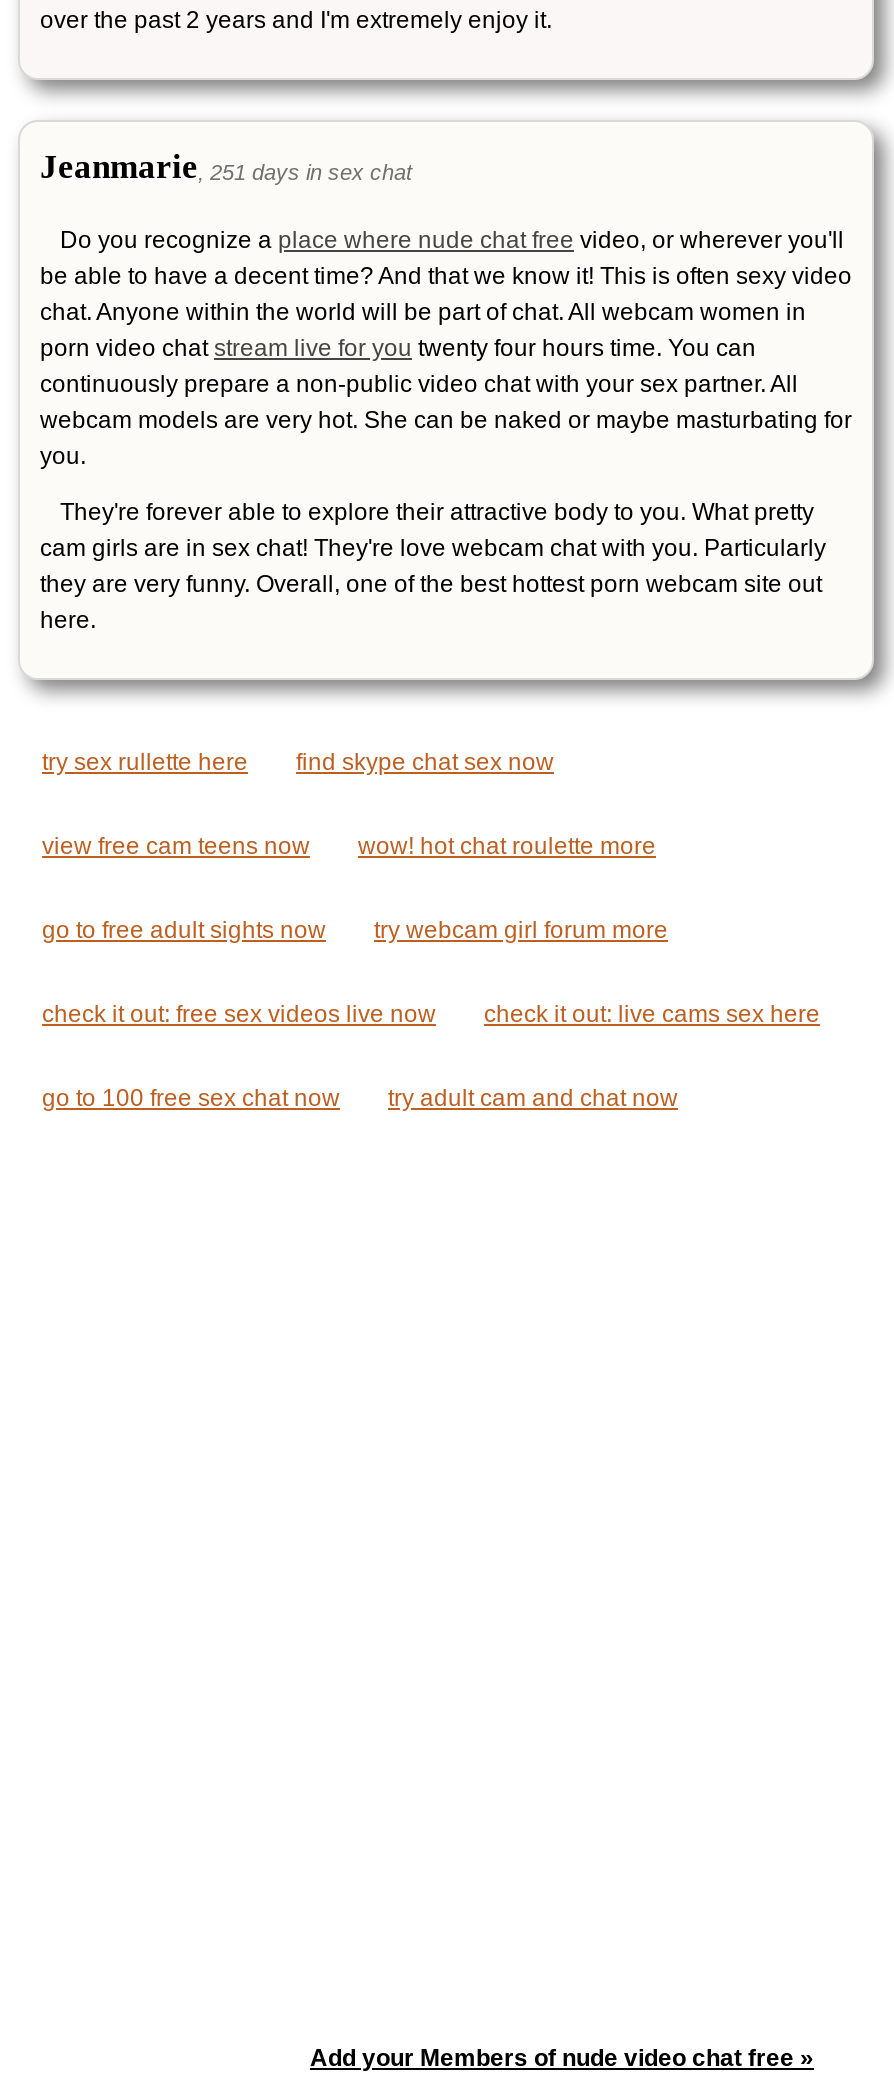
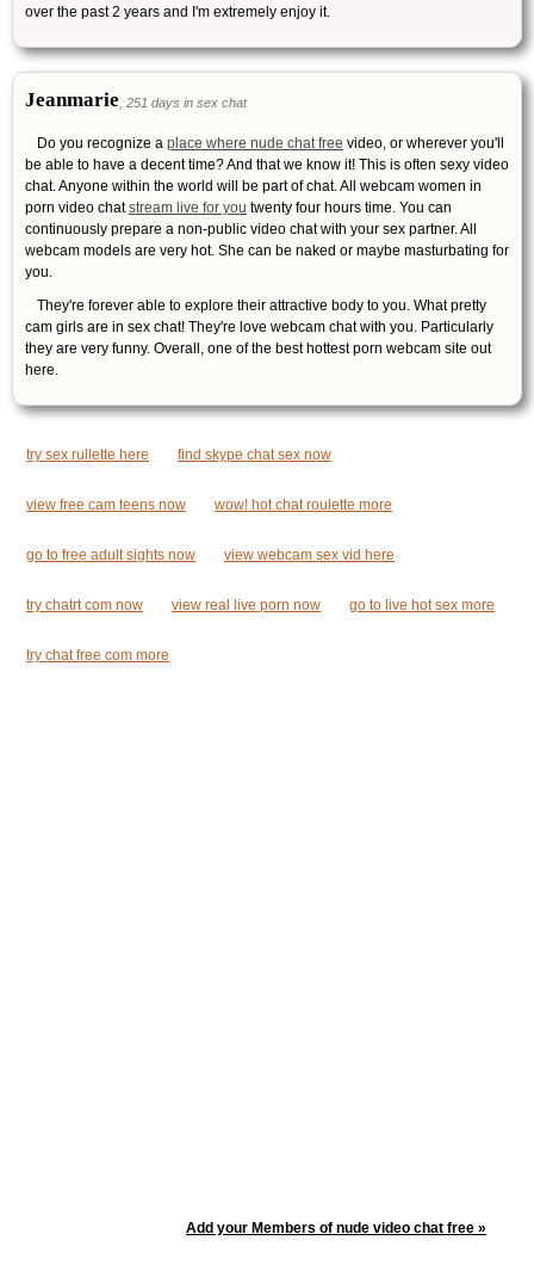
- try webcam girl forum more
+ view webcam sex vid here

- check it out: free sex videos live now
- check it out: live cams sex here
+ try chatrt com now
+ view real live porn now
+ go to live hot sex more

- go to 100 free sex chat now
- try adult cam and chat now
+ try chat free com more
